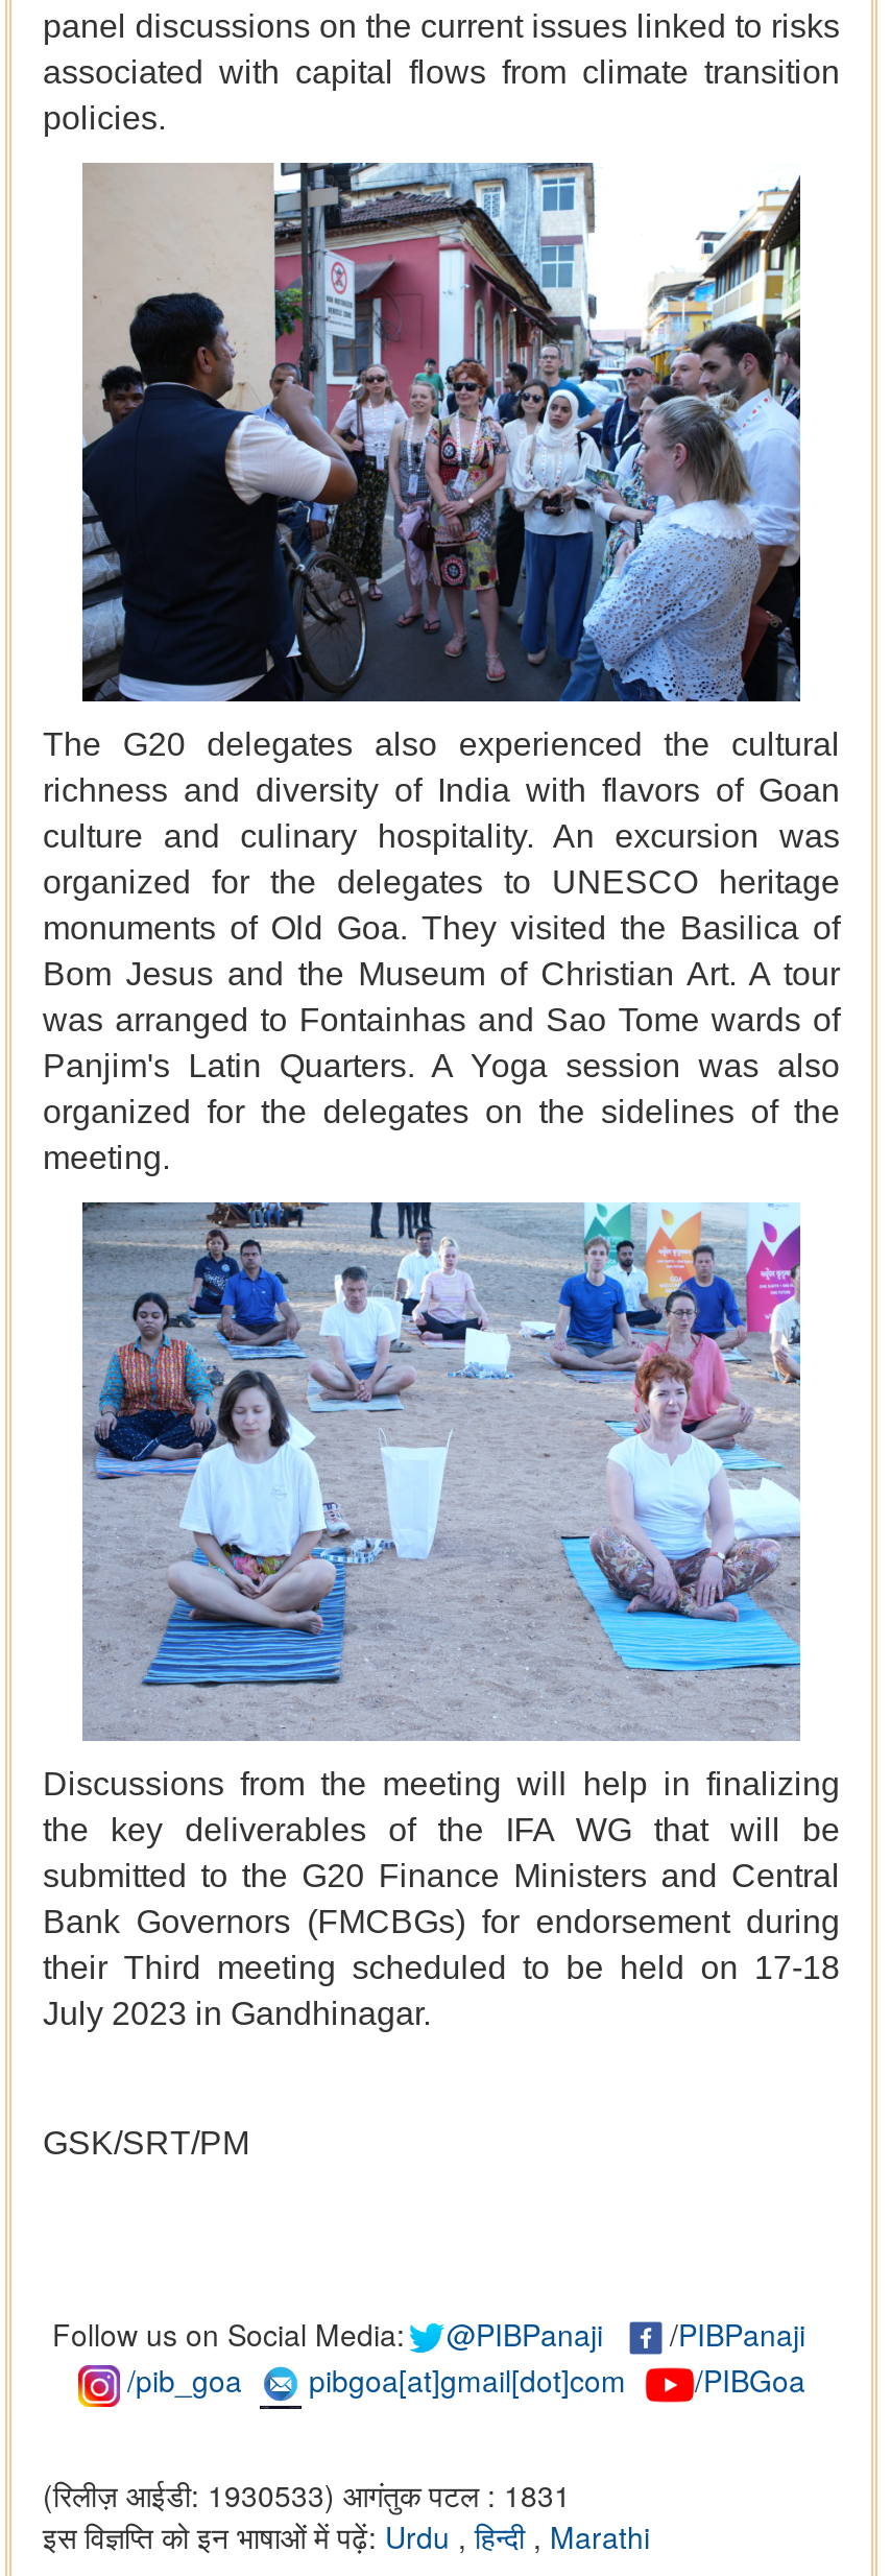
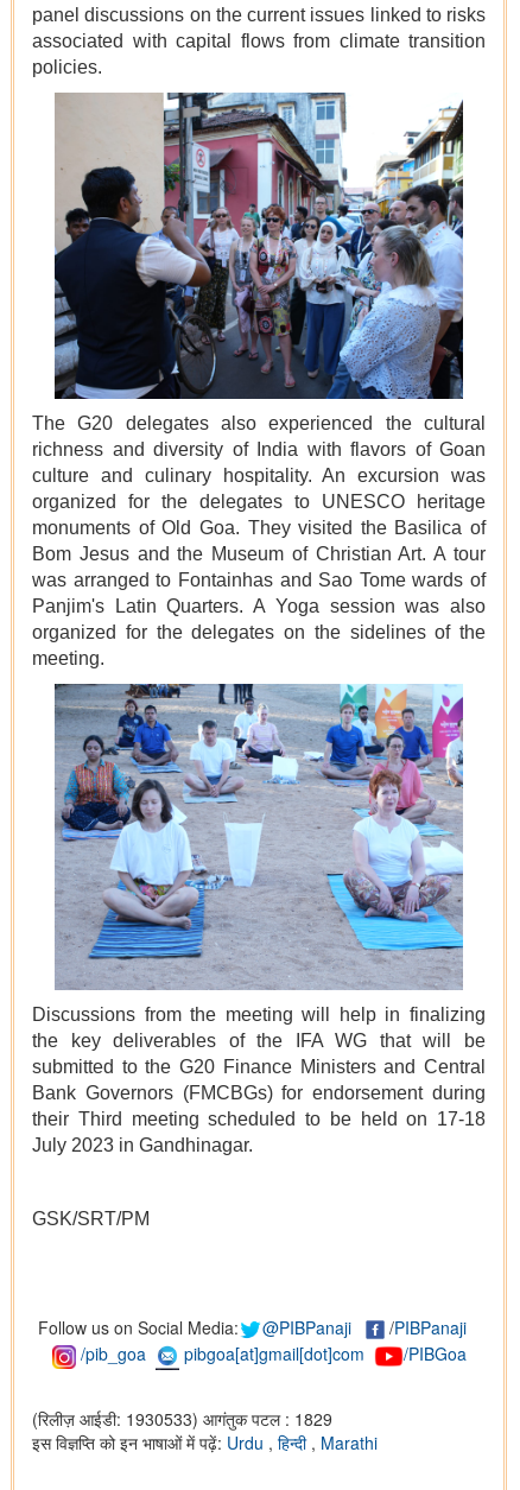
- (रिलीज़ आईडी: 1930533) आगंतुक पटल : 1831
+ (रिलीज़ आईडी: 1930533) आगंतुक पटल : 1829
